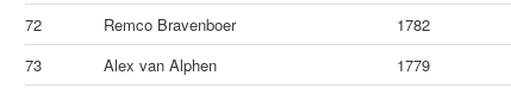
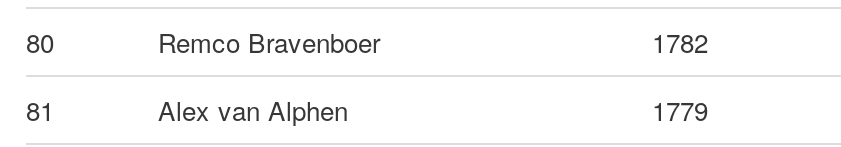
- 72
+ 80

- 73
+ 81
